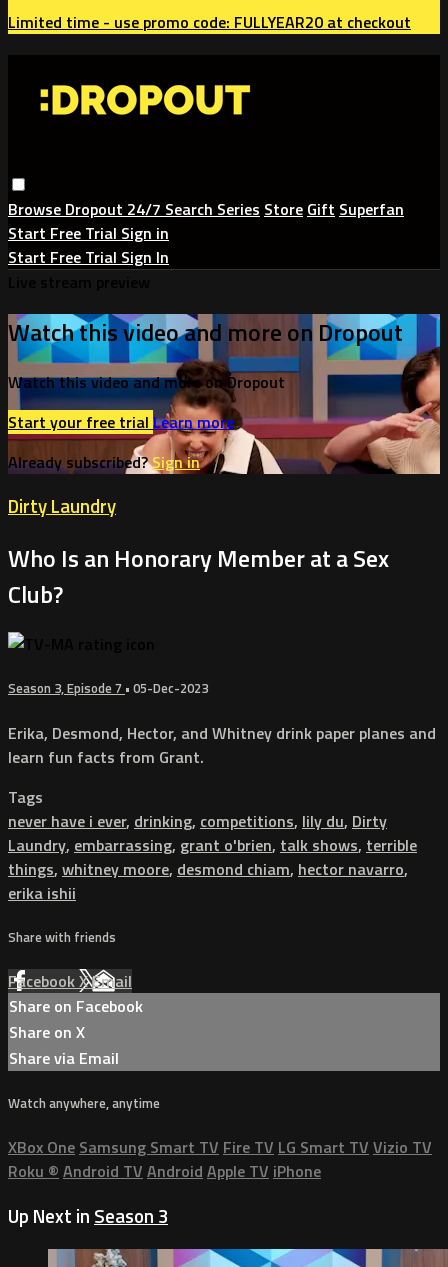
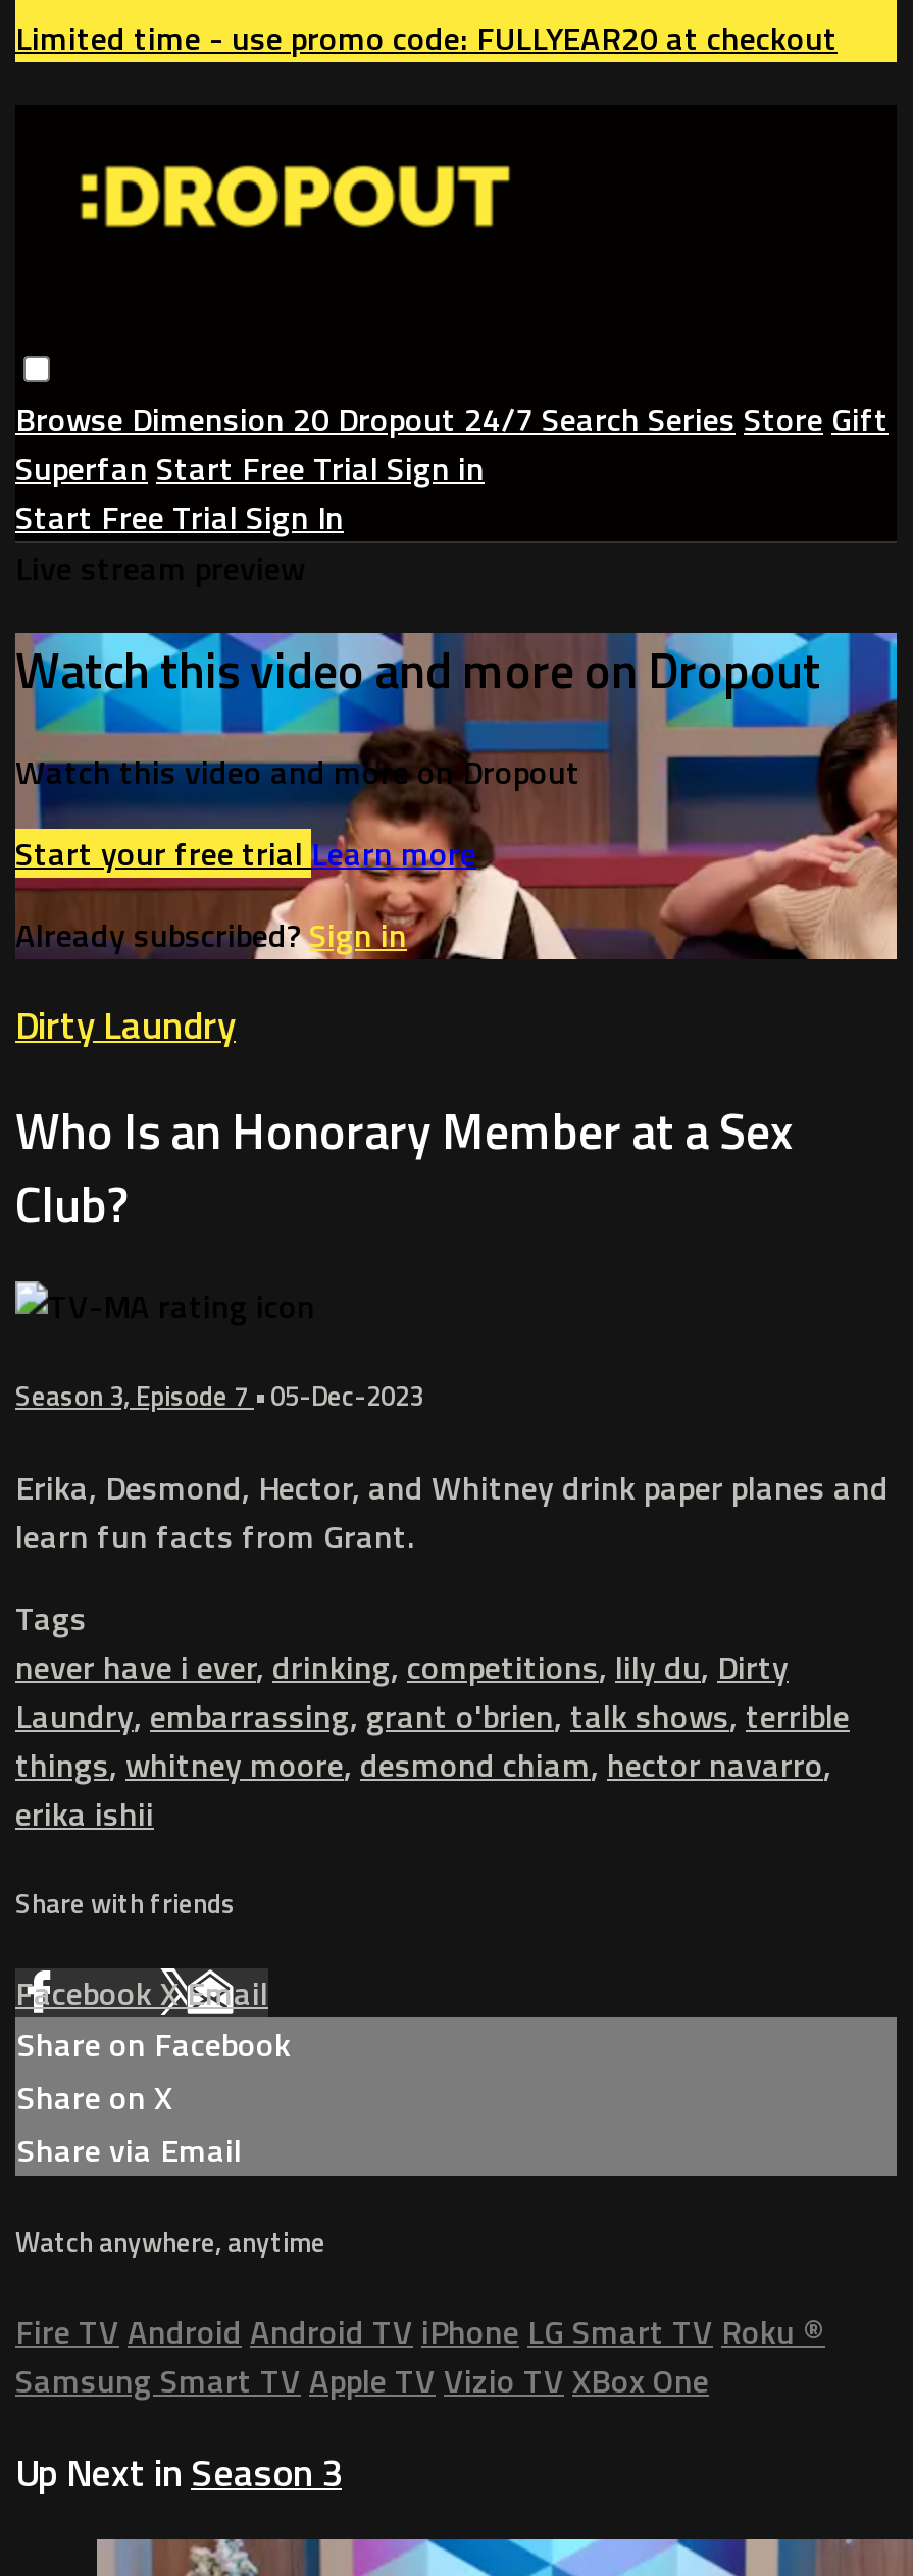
- Browse Dropout 24/7 Search Series Store Gift Superfan
- Start Free Trial Sign in
+ Browse Dimension 20 Dropout 24/7 Search Series Store Gift
+ Superfan Start Free Trial Sign in

- XBox One Samsung Smart TV Fire TV LG Smart TV Vizio TV
- Roku ® Android TV Android Apple TV iPhone
+ Fire TV Android Android TV iPhone LG Smart TV Roku ®
+ Samsung Smart TV Apple TV Vizio TV XBox One
